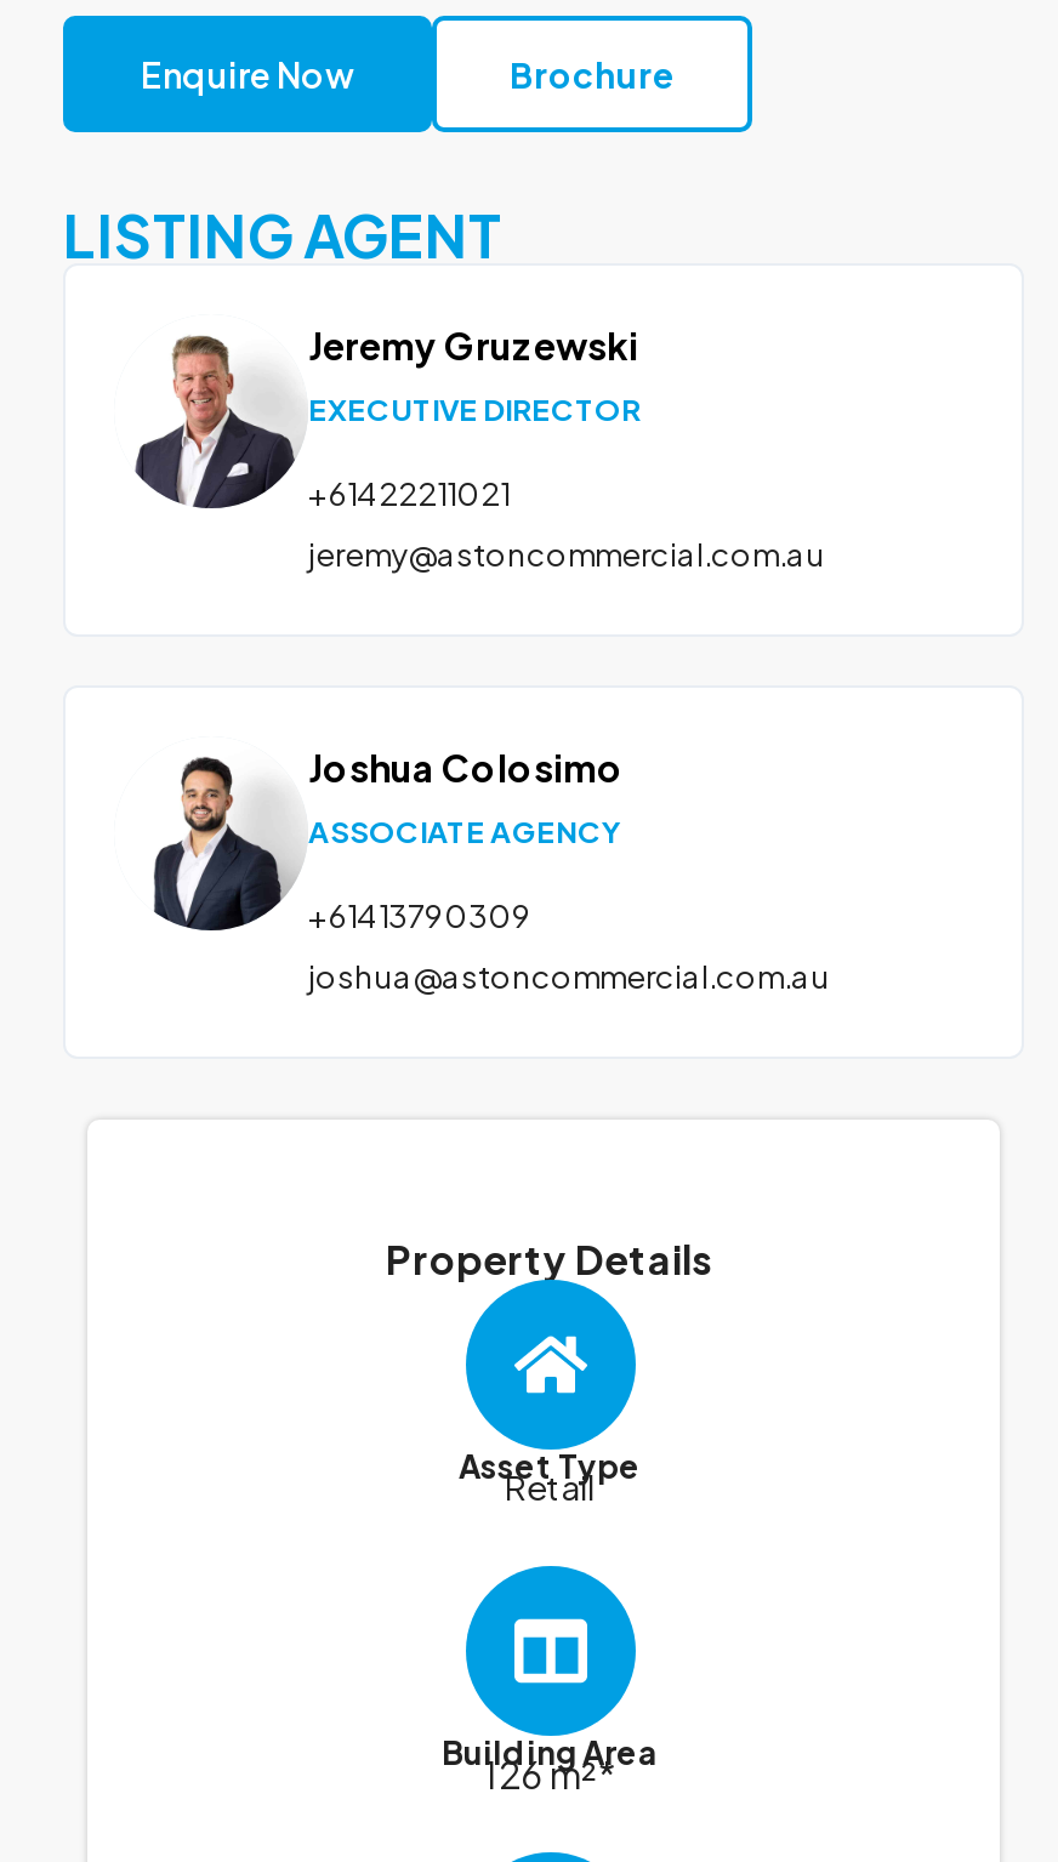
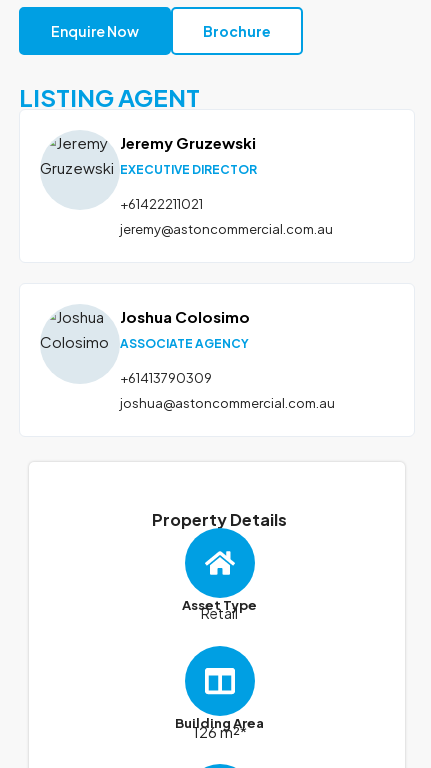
- [image]
+ [image]

- [image]
+ [image]
